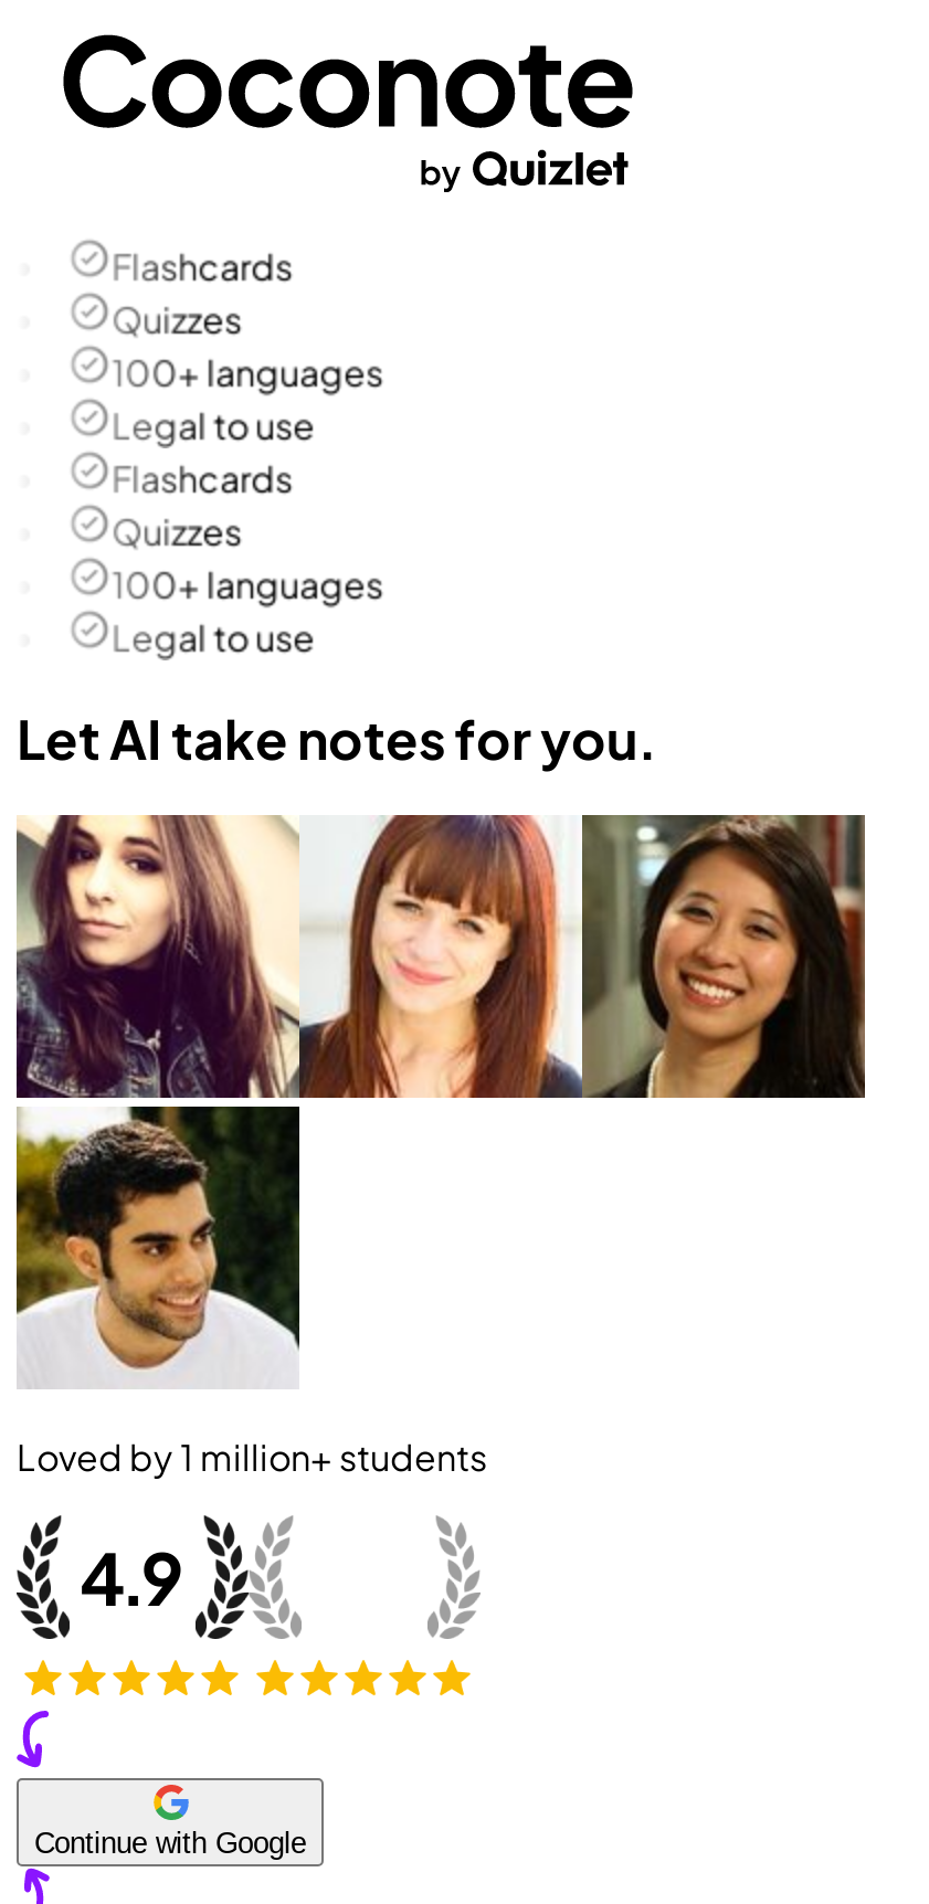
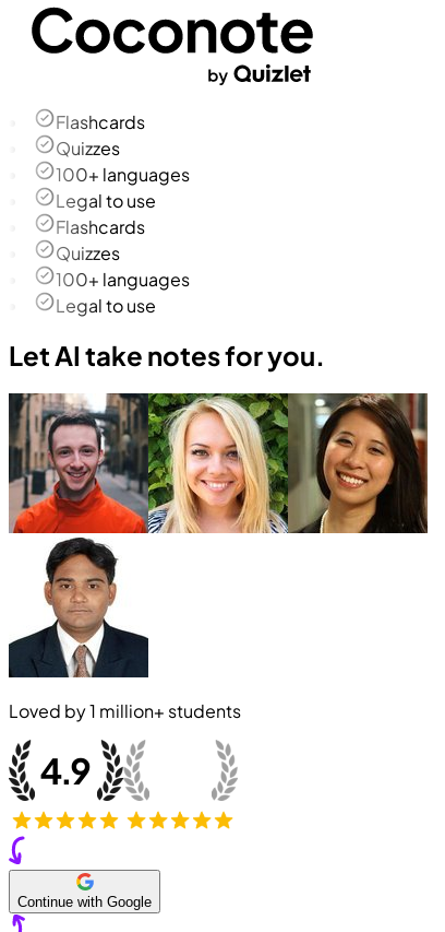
- [image]
+ [image]
